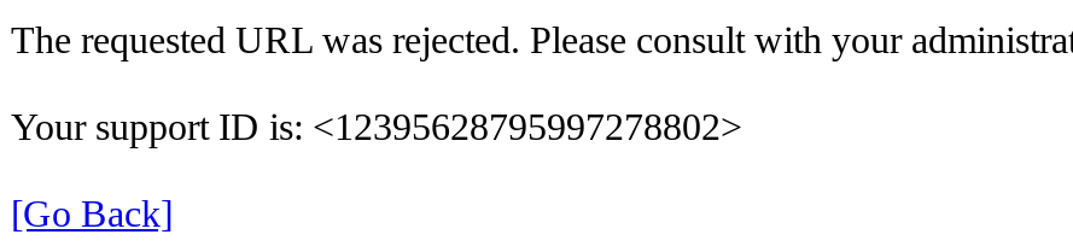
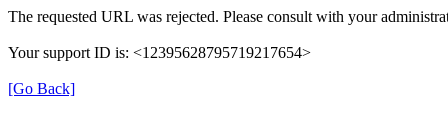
- Your support ID is: <12395628795997278802>
+ Your support ID is: <12395628795719217654>
